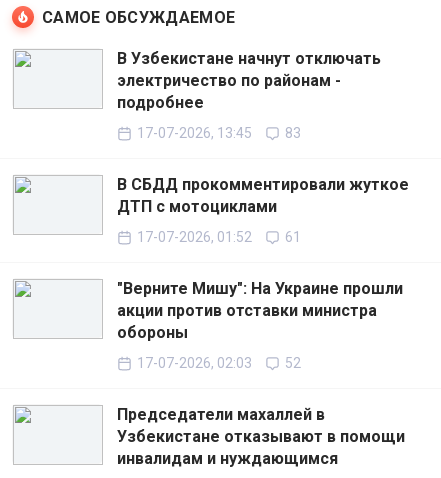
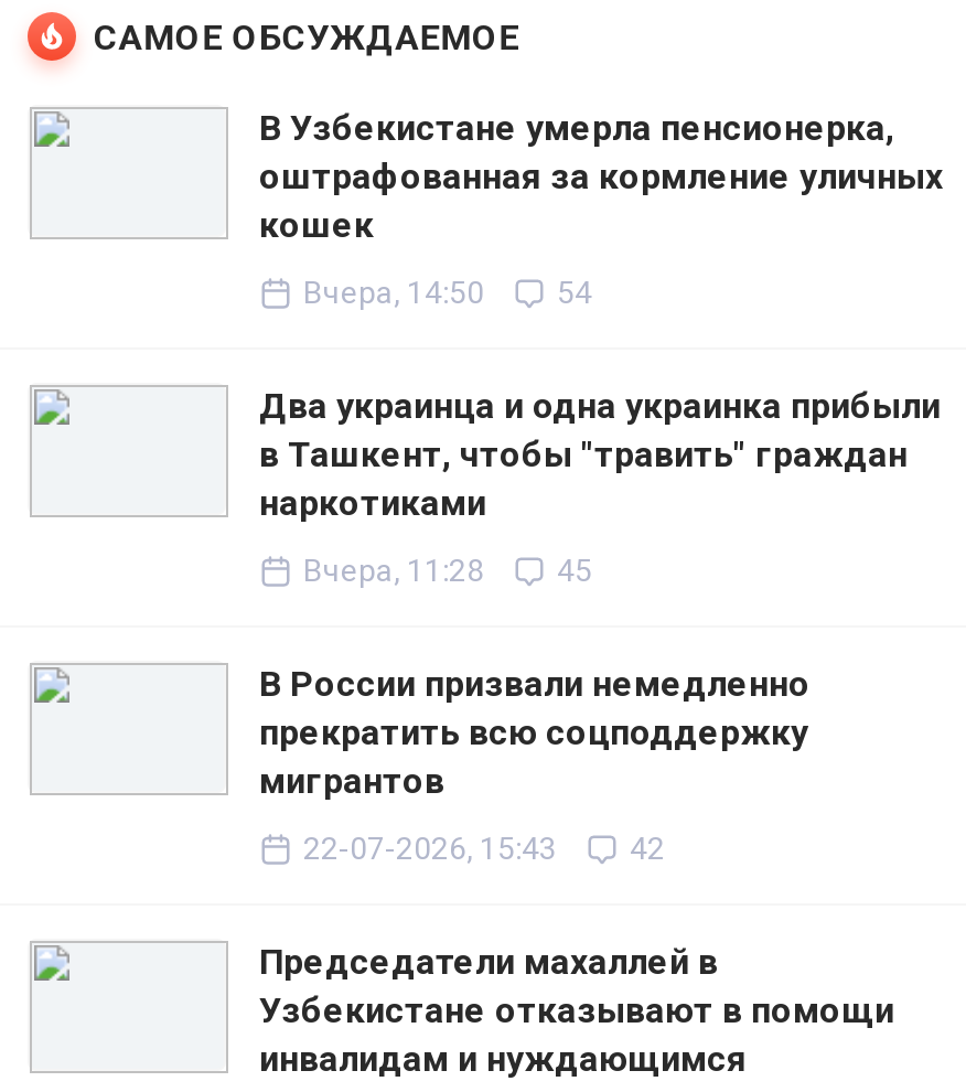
- В Узбекистане начнут отключать
- электричество по районам -
- подробнее
+ В Узбекистане умерла пенсионерка,
+ оштрафованная за кормление уличных
+ кошек

- 17-07-2026, 13:45
- 83
+ Вчера, 14:50
+ 54

- В СБДД прокомментировали жуткое
- ДТП с мотоциклами
+ Два украинца и одна украинка прибыли
+ в Ташкент, чтобы "травить" граждан
+ наркотиками

- 17-07-2026, 01:52
- 61
+ Вчера, 11:28
+ 45

- "Верните Мишу": На Украине прошли
- акции против отставки министра
- обороны
+ В России призвали немедленно
+ прекратить всю соцподдержку
+ мигрантов

- 17-07-2026, 02:03
- 52
+ 22-07-2026, 15:43
+ 42
